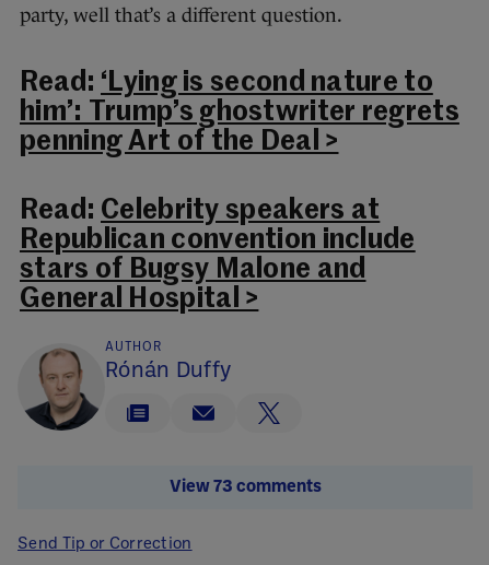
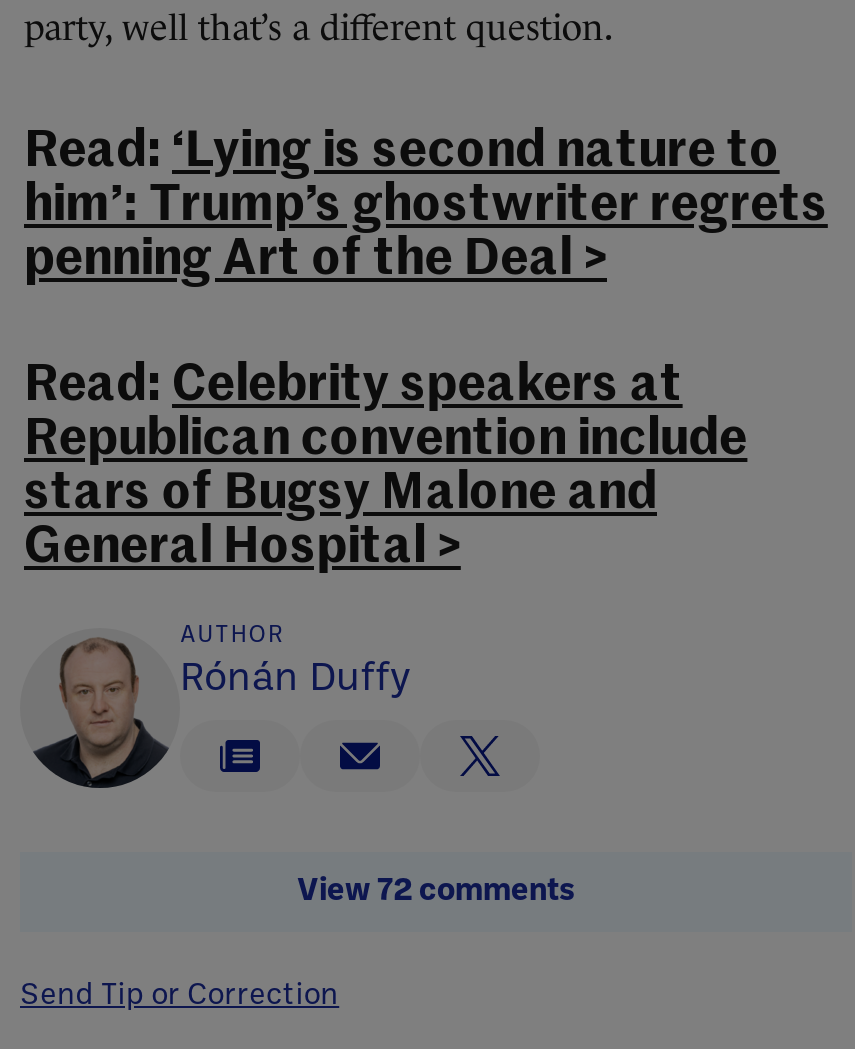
- View 73 comments
+ View 72 comments
